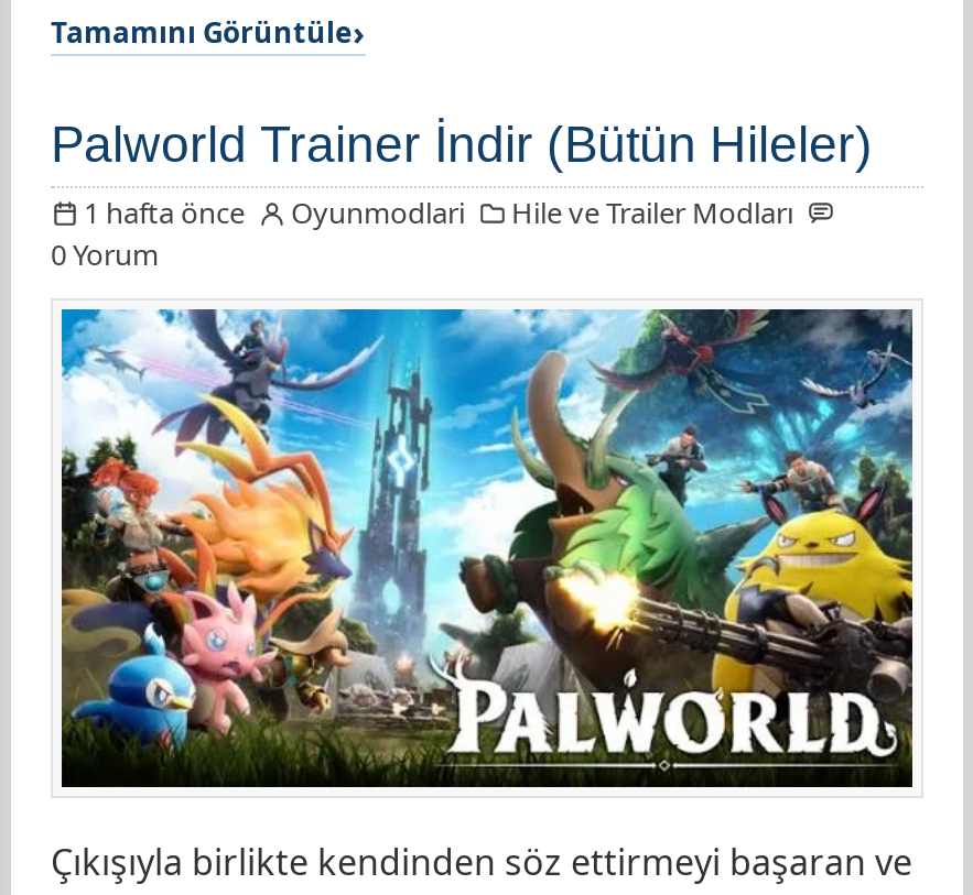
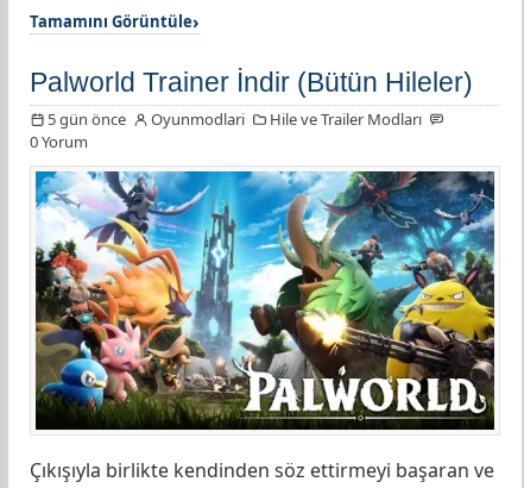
- 1 hafta önce Oyunmodlari Hile ve Trailer Modları
+ 5 gün önce Oyunmodlari Hile ve Trailer Modları
